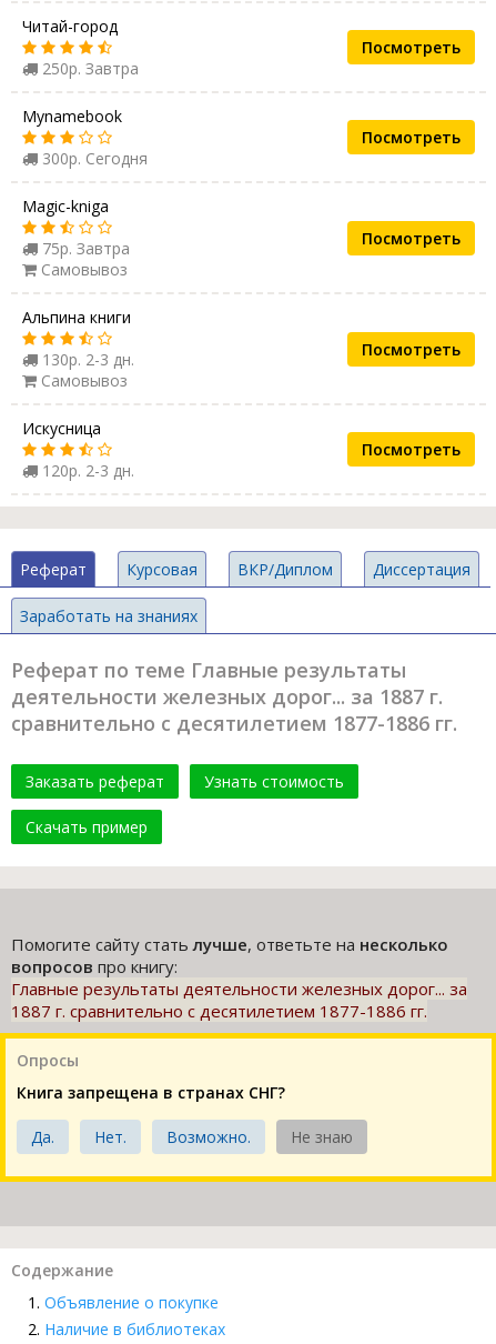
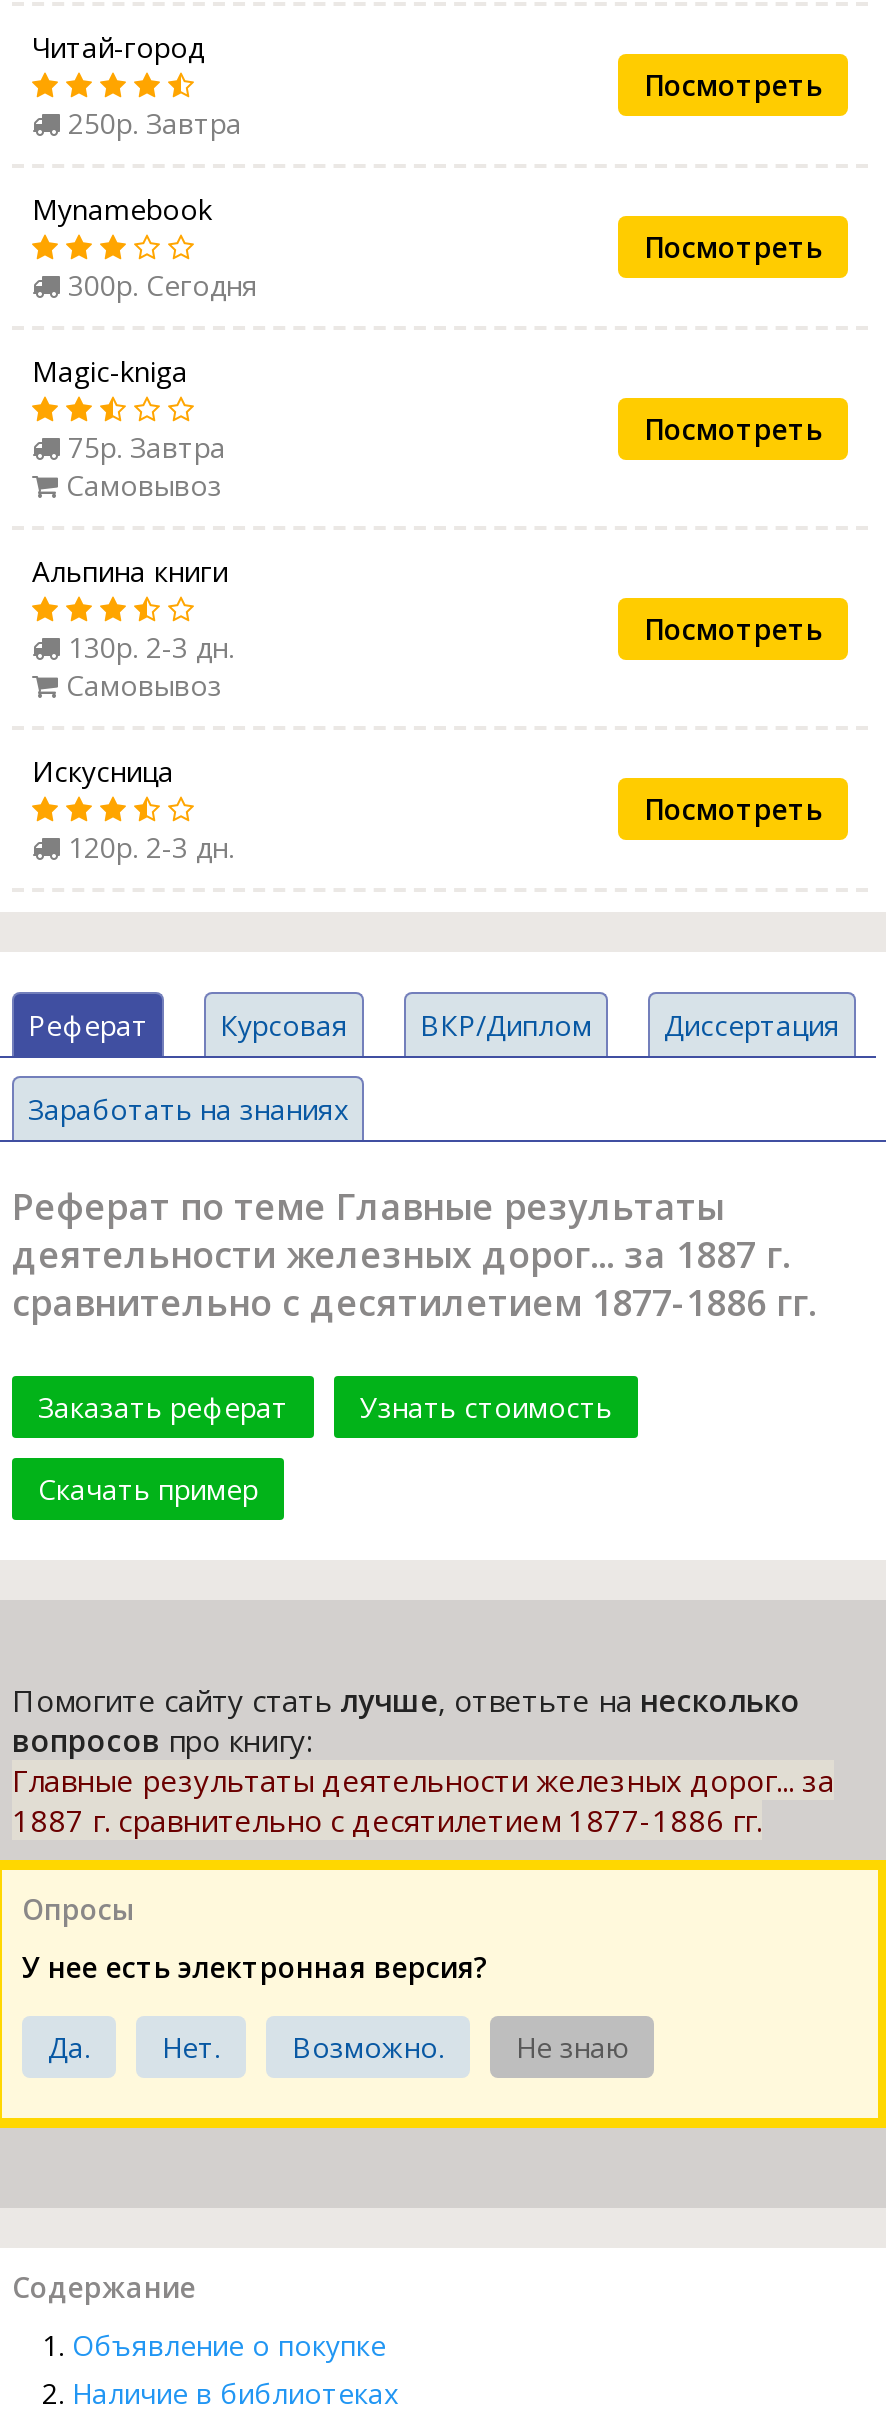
- Книга запрещена в странах СНГ?
+ У нее есть электронная версия?
